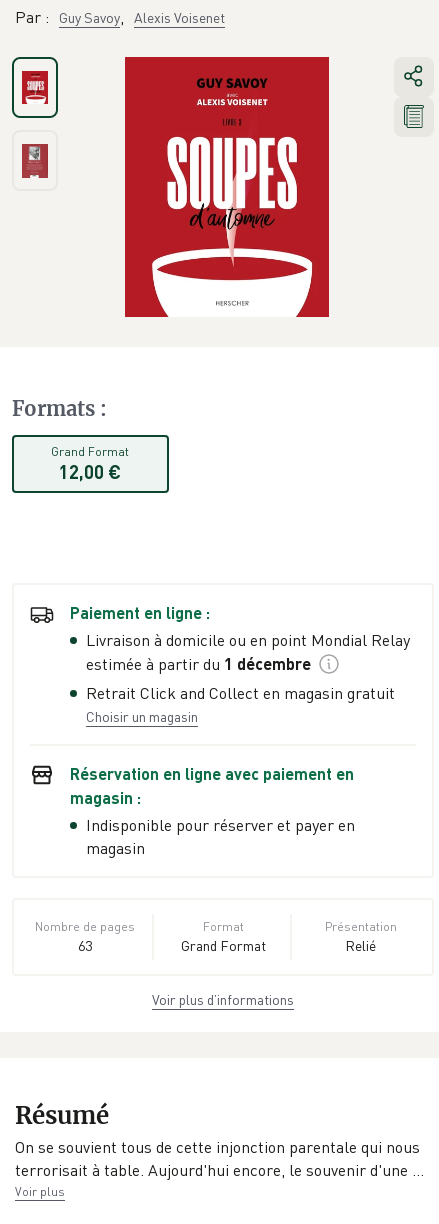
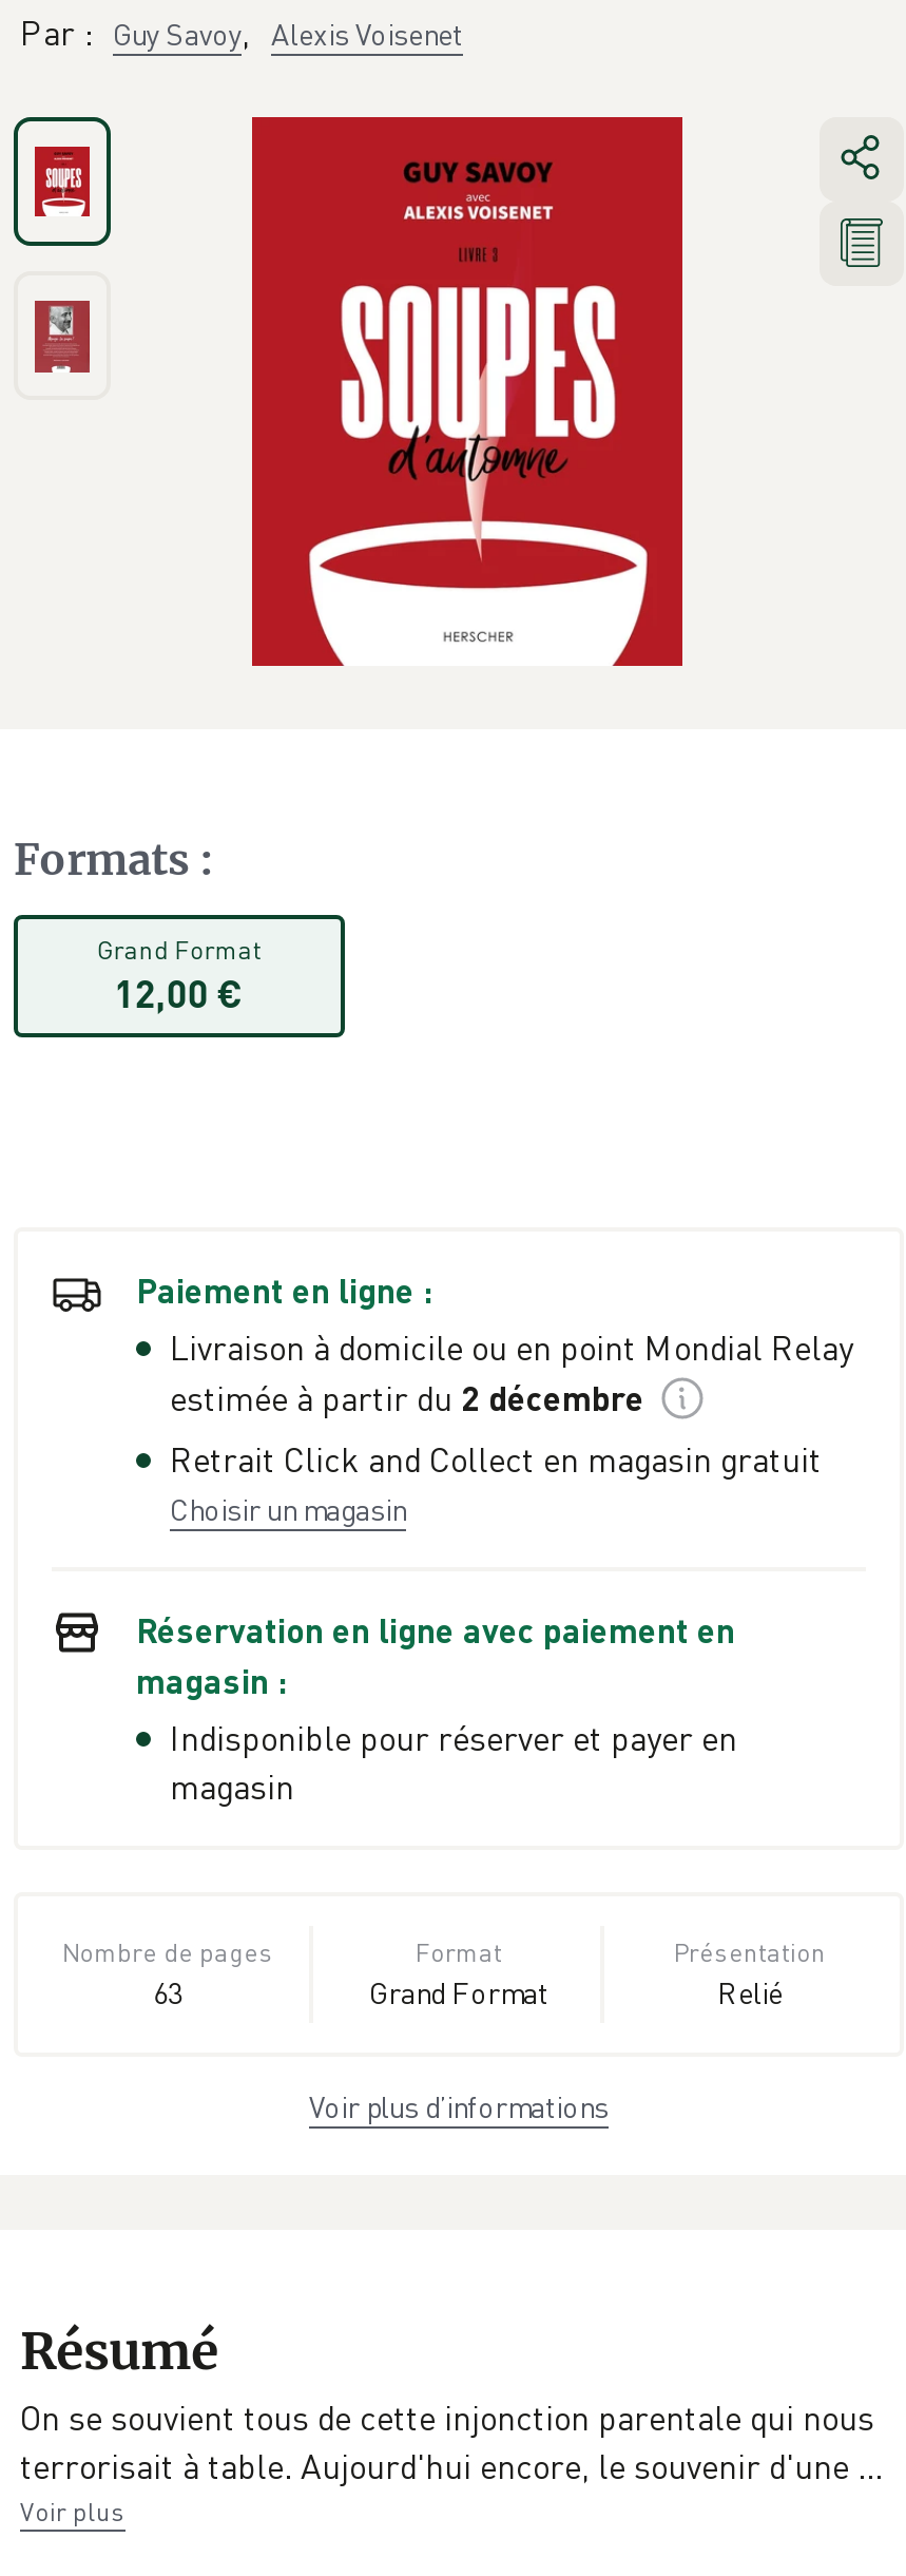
- estimée à partir du 1 décembre
+ estimée à partir du 2 décembre
